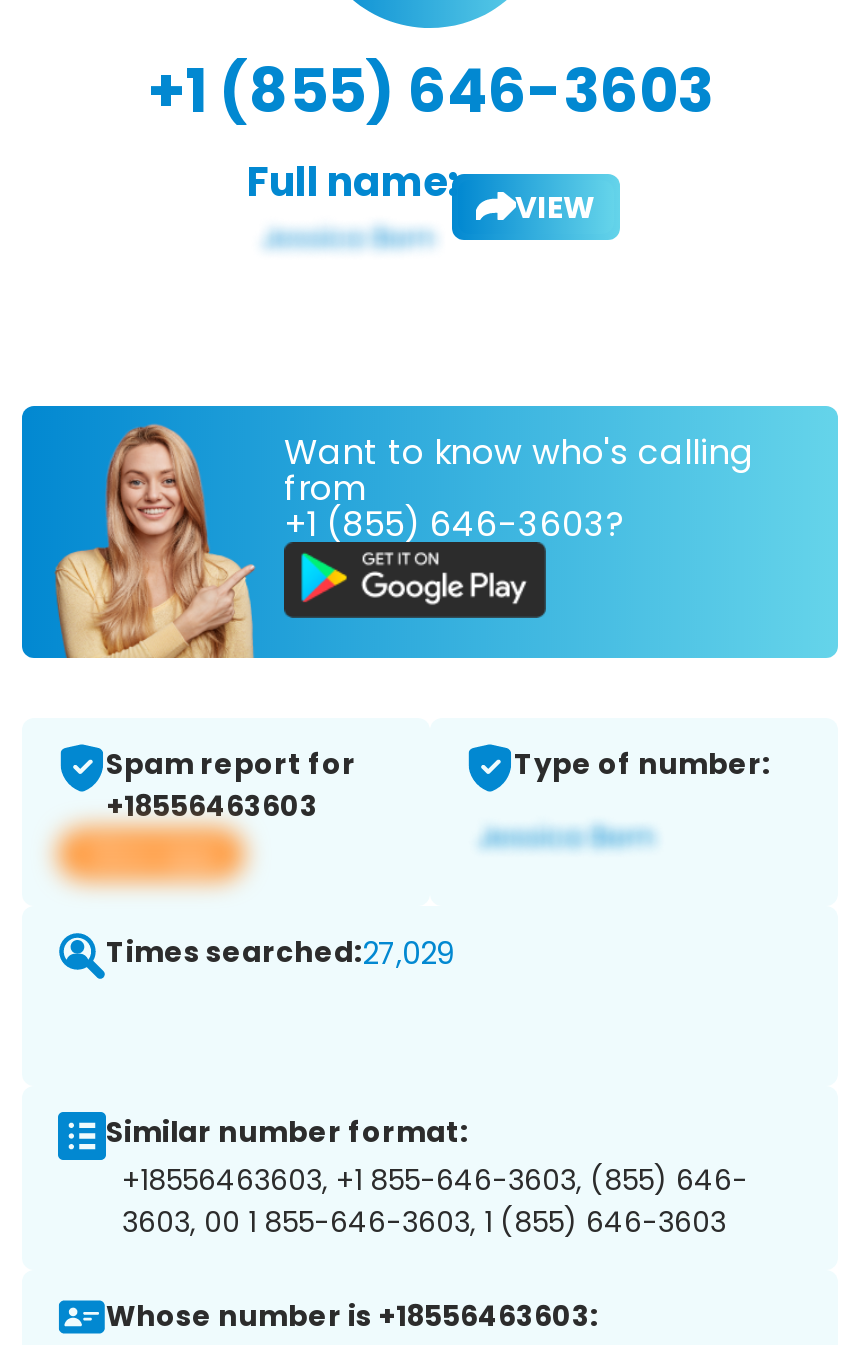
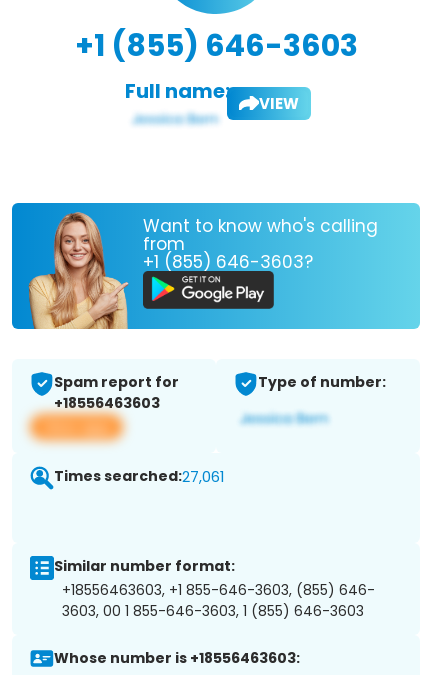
- Times searched:27,029
+ Times searched:27,061
